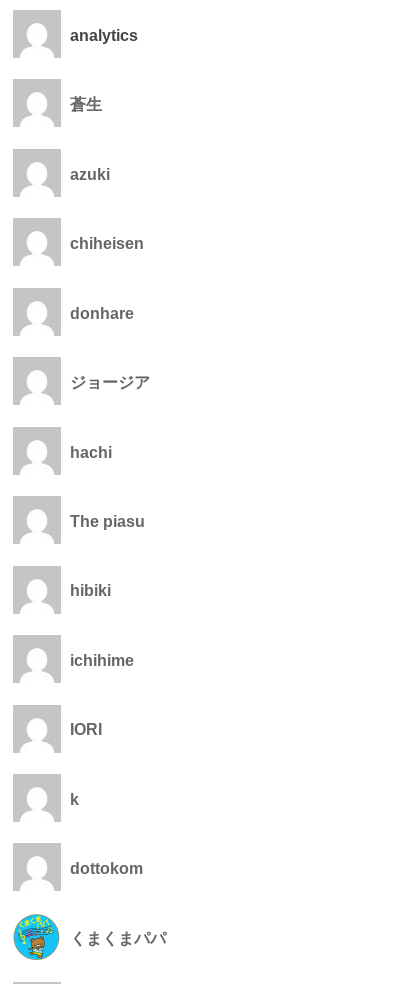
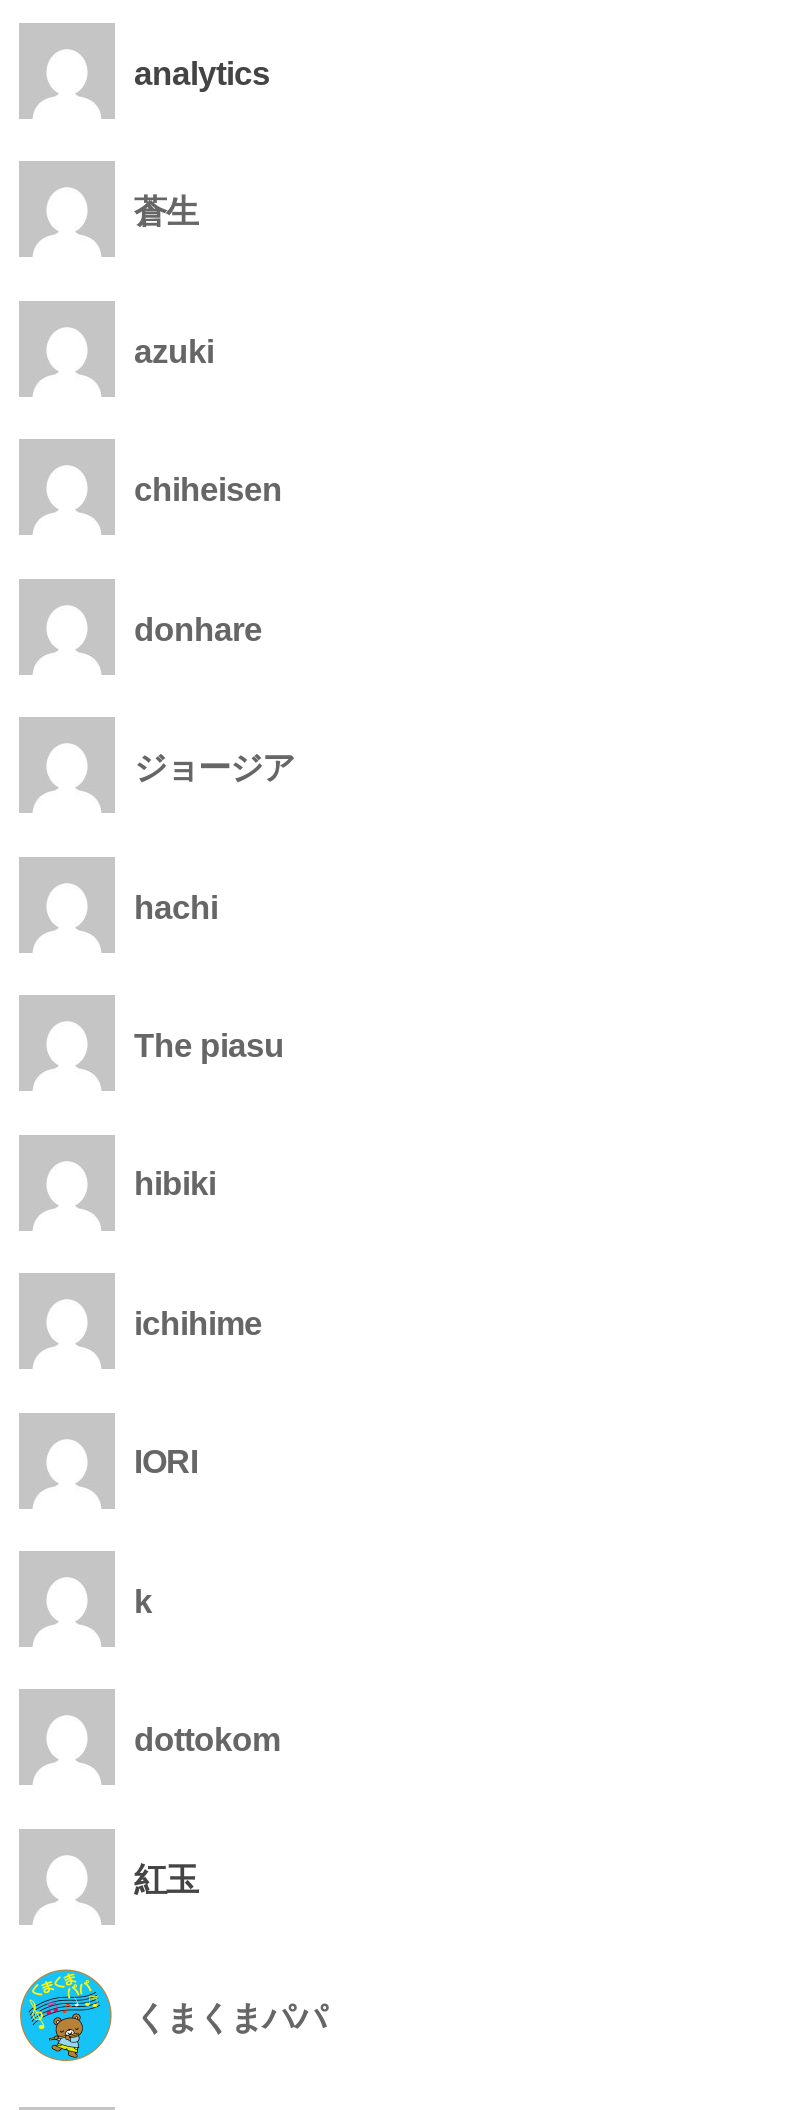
+ 紅玉

moved down: [image]
